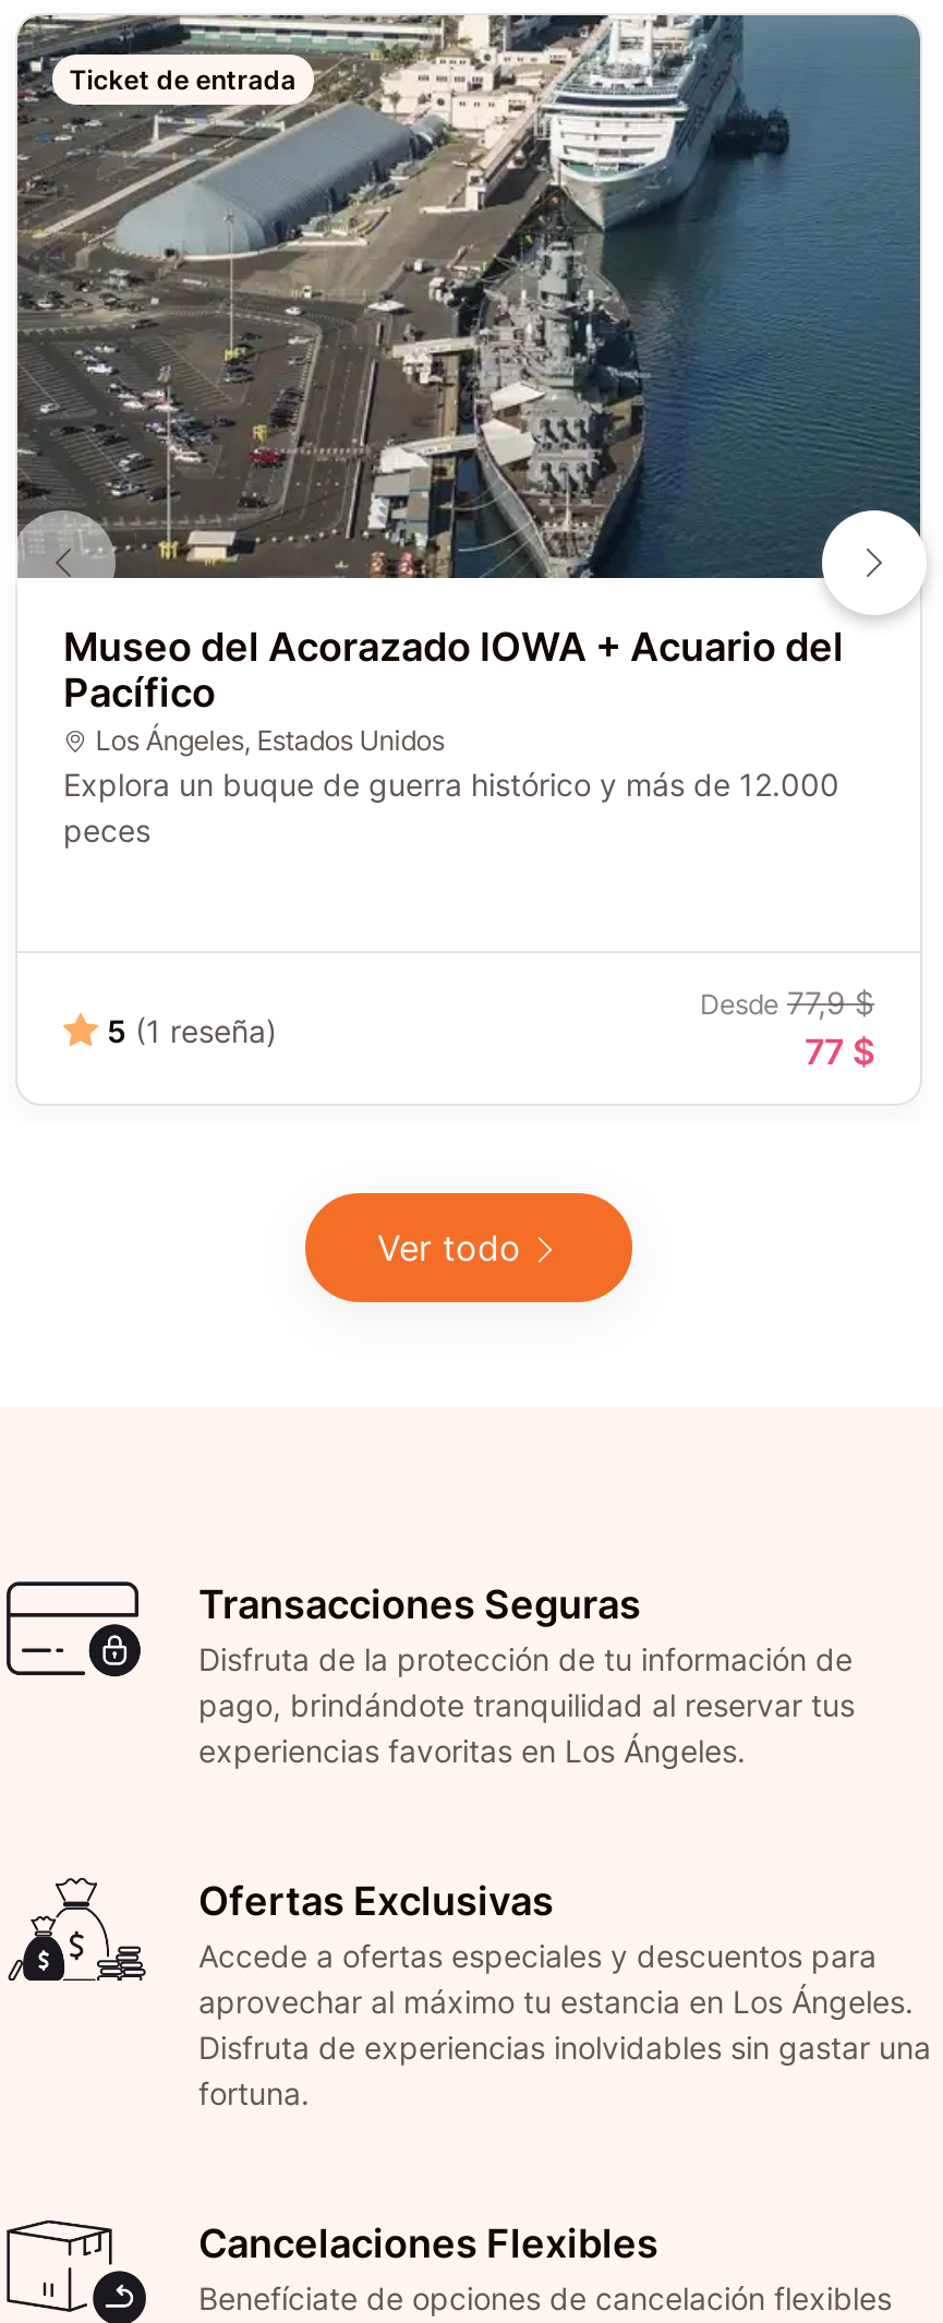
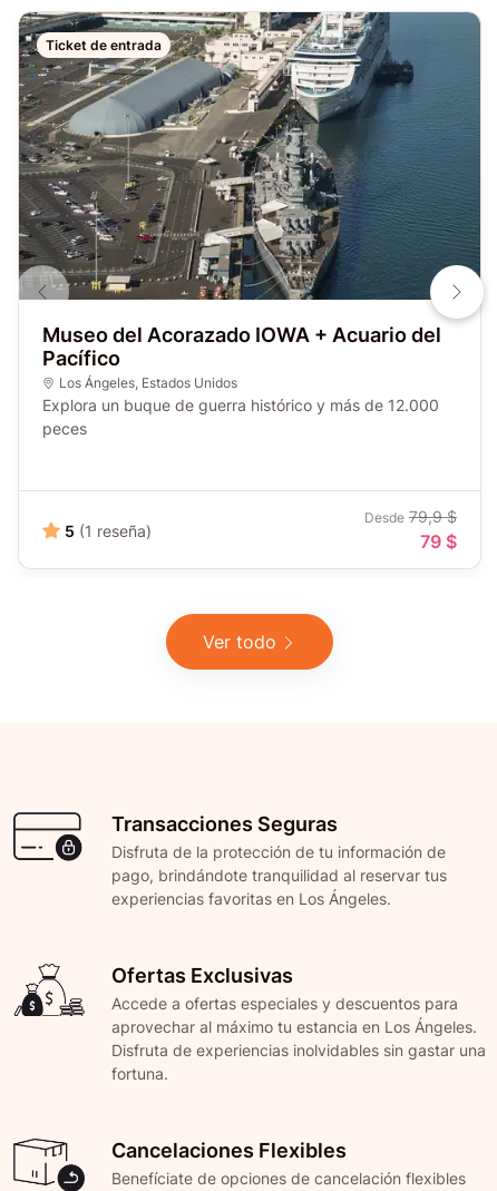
- Desde 77,9 $
+ Desde 79,9 $

- 77 $
+ 79 $
